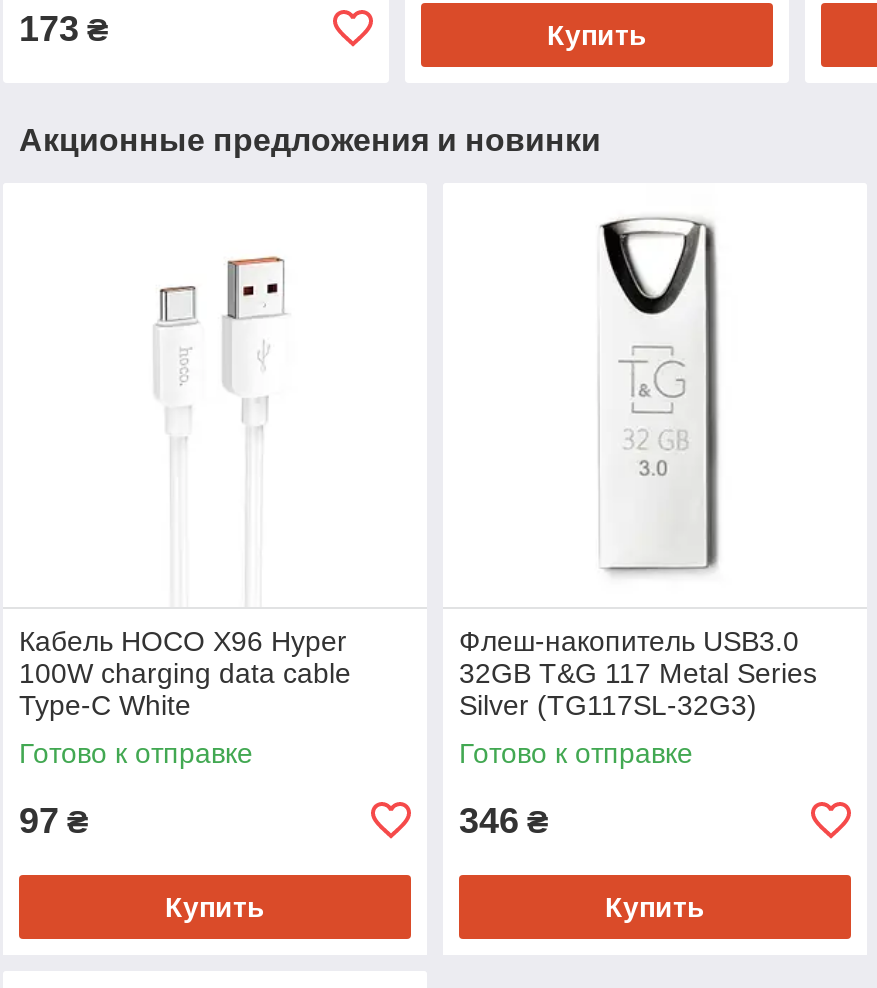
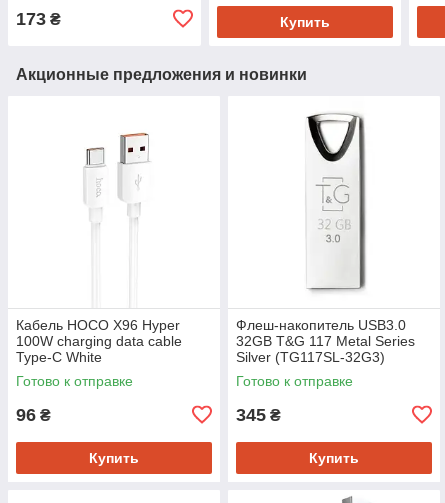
- 97 ₴
+ 96 ₴

- 346 ₴
+ 345 ₴
